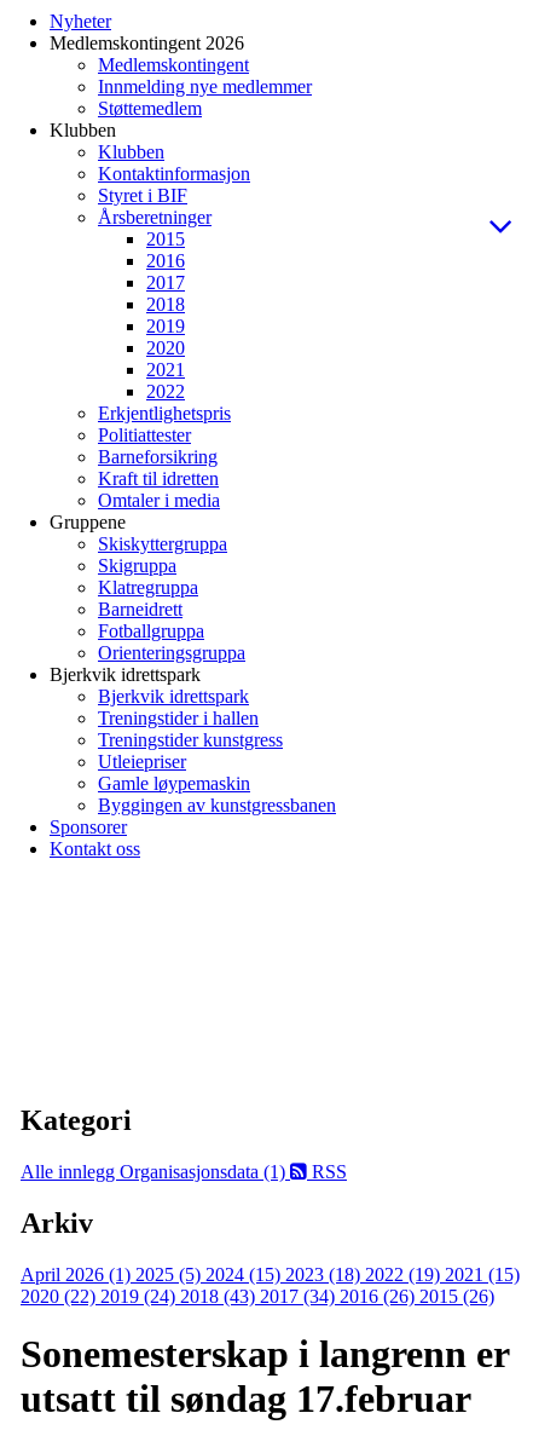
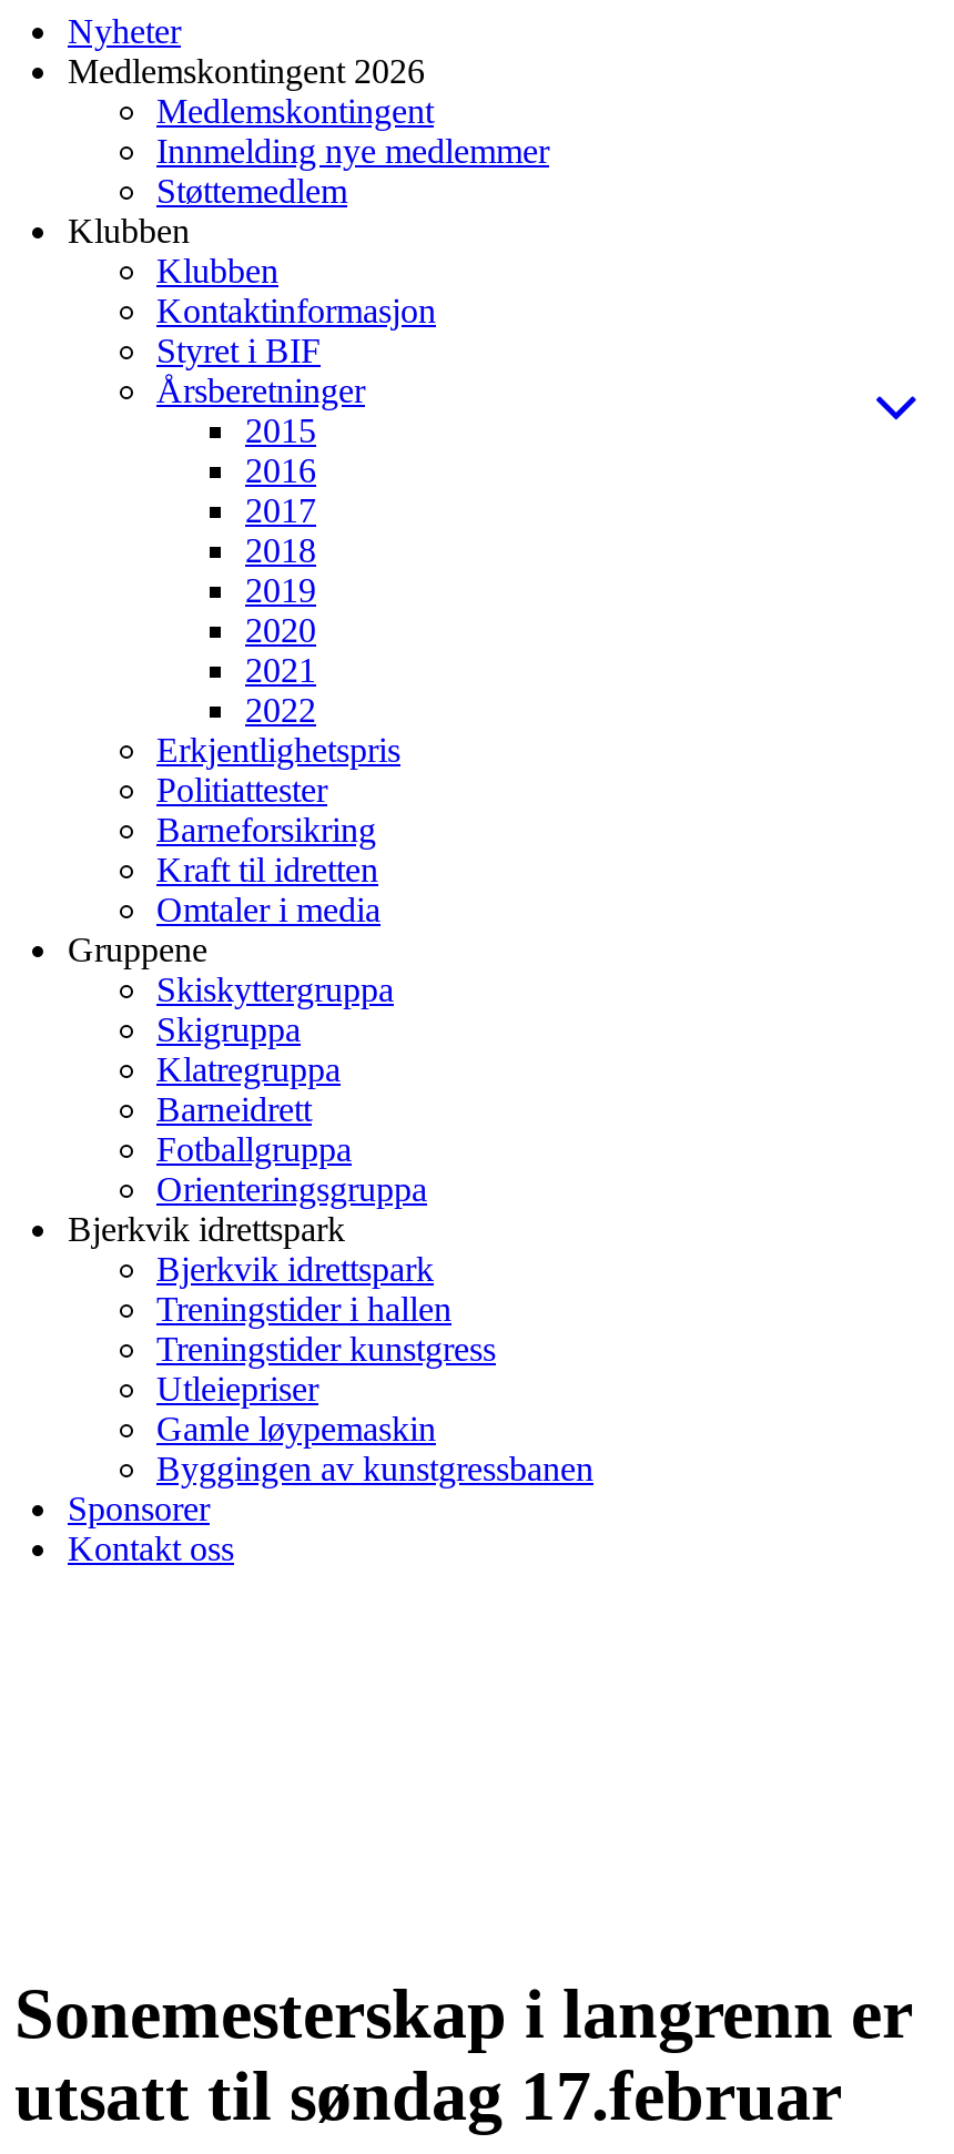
- Kategori
- Alle innlegg Organisasjonsdata (1)
- RSS
- Arkiv
- April 2026 (1) 2025 (5) 2024 (15) 2023 (18) 2022 (19) 2021 (15)
- 2020 (22) 2019 (24) 2018 (43) 2017 (34) 2016 (26) 2015 (26)
